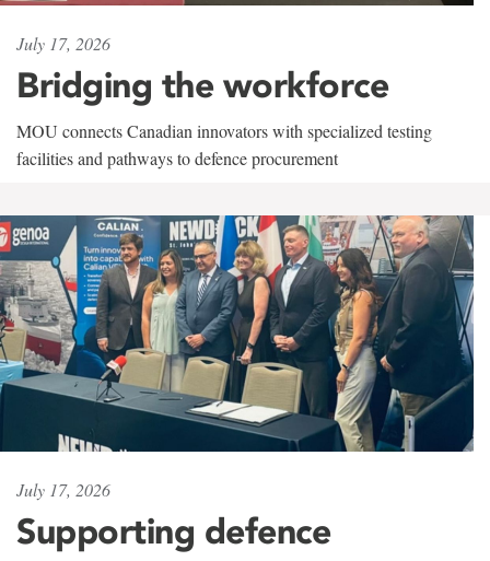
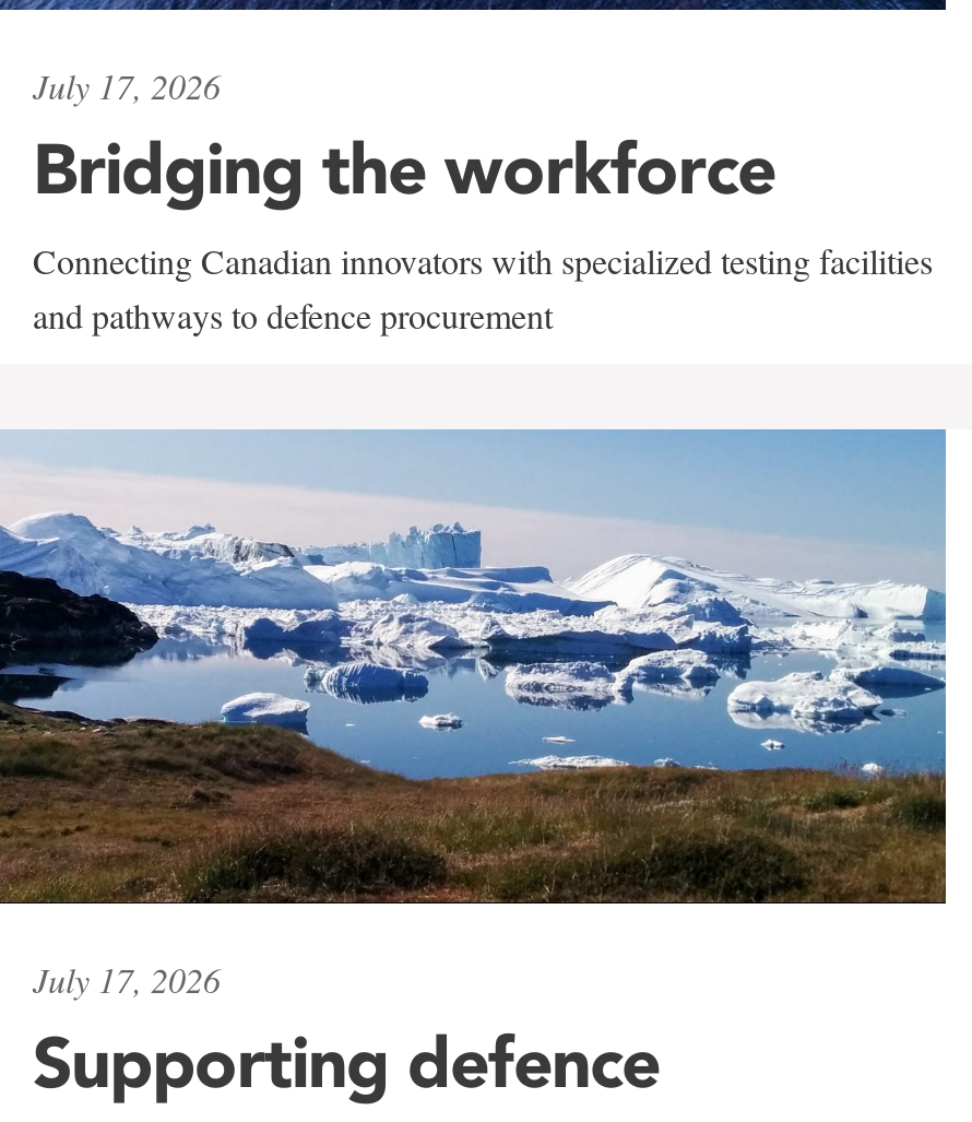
- MOU connects Canadian innovators with specialized testing
- facilities and pathways to defence procurement
+ Connecting Canadian innovators with specialized testing facilities
+ and pathways to defence procurement

- [image]
+ [image]
